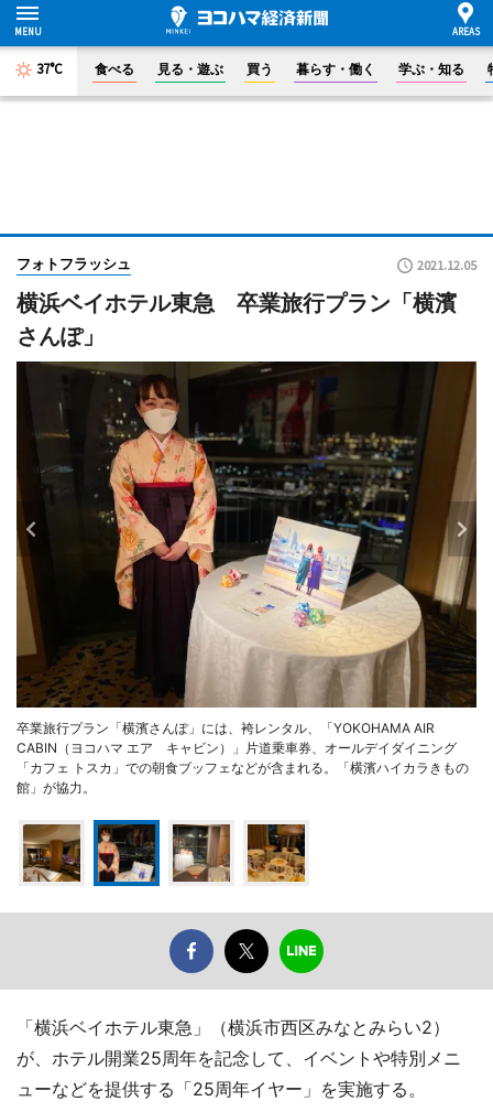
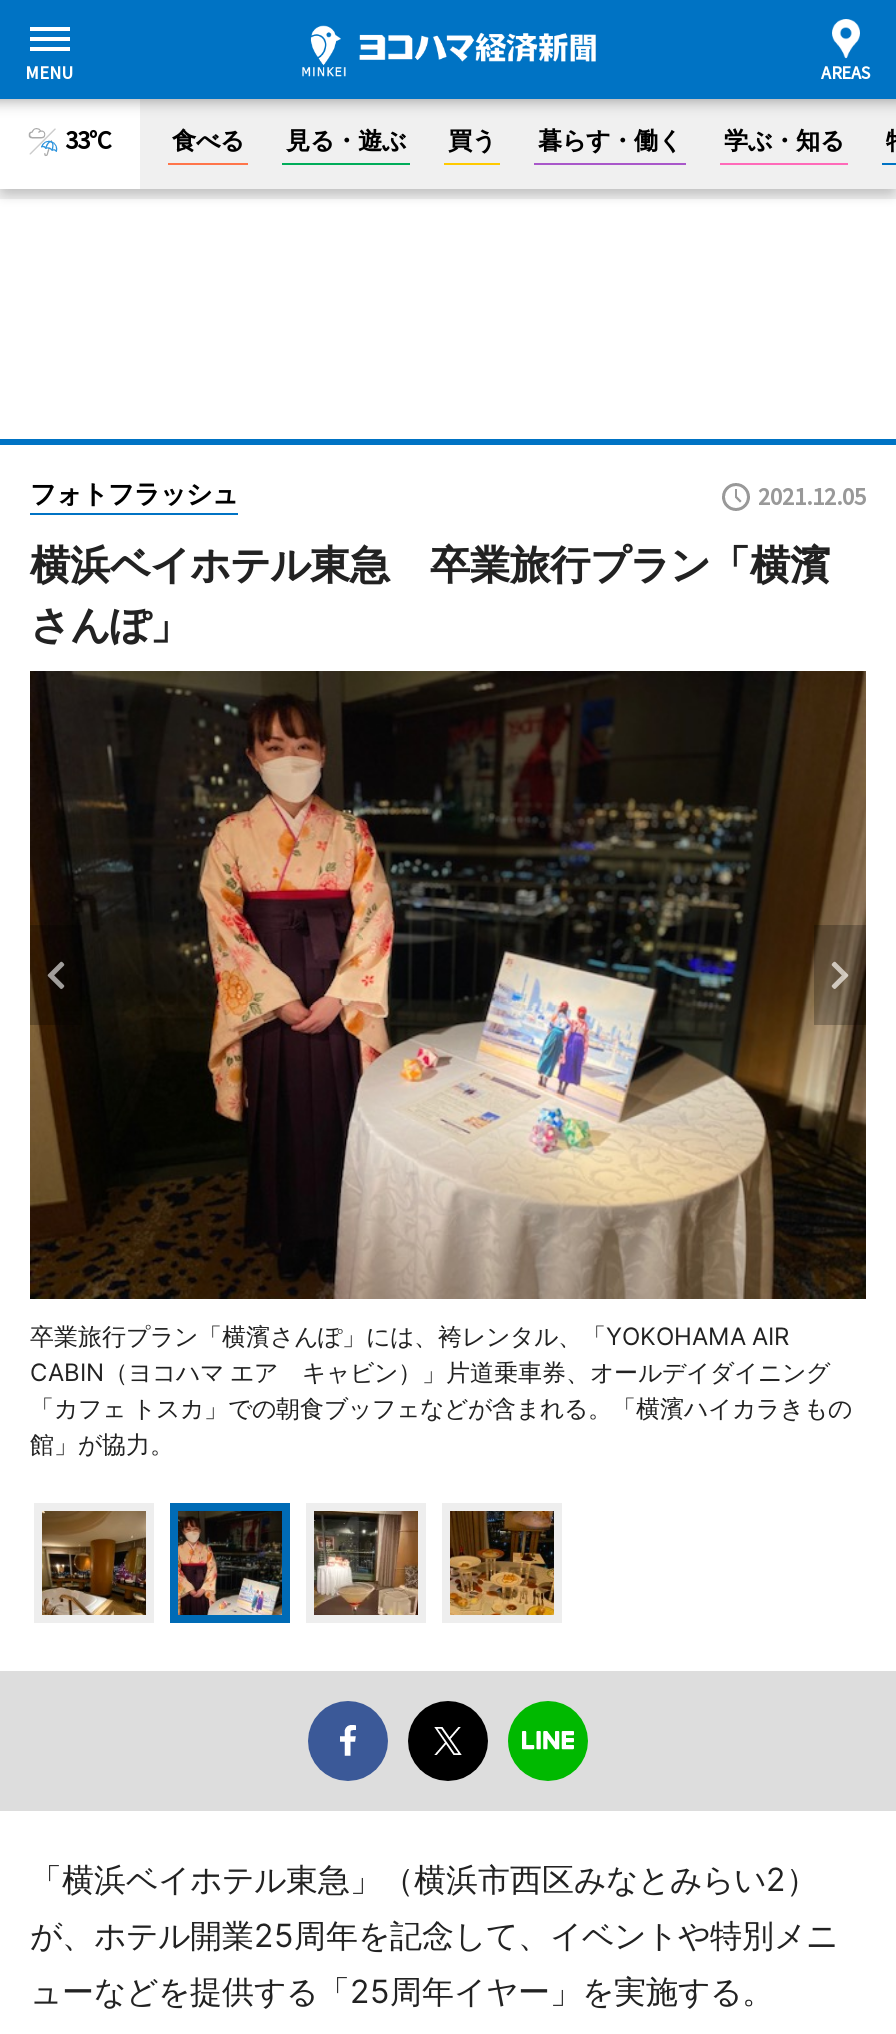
- 37°C
+ 33°C
